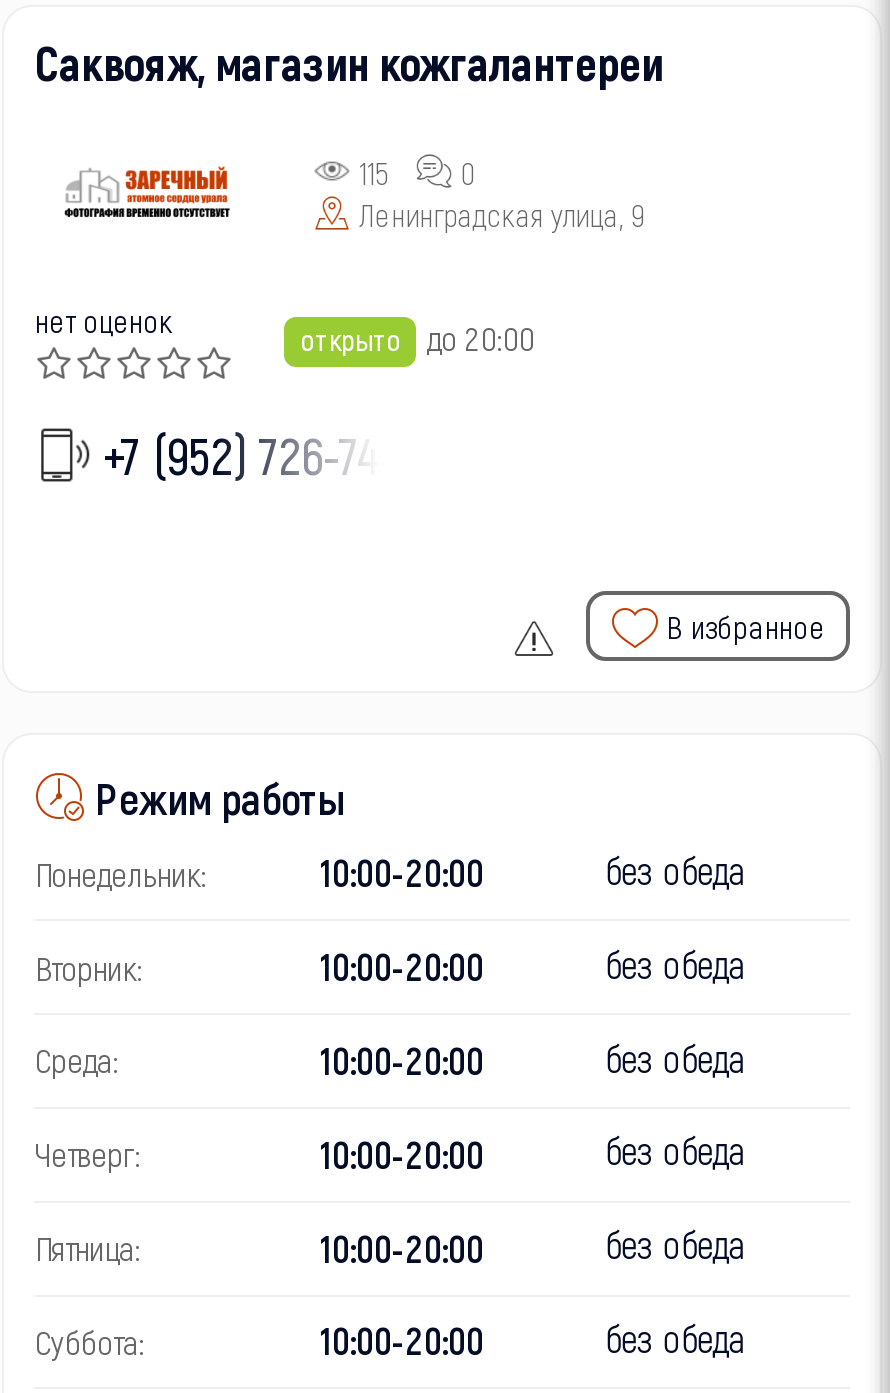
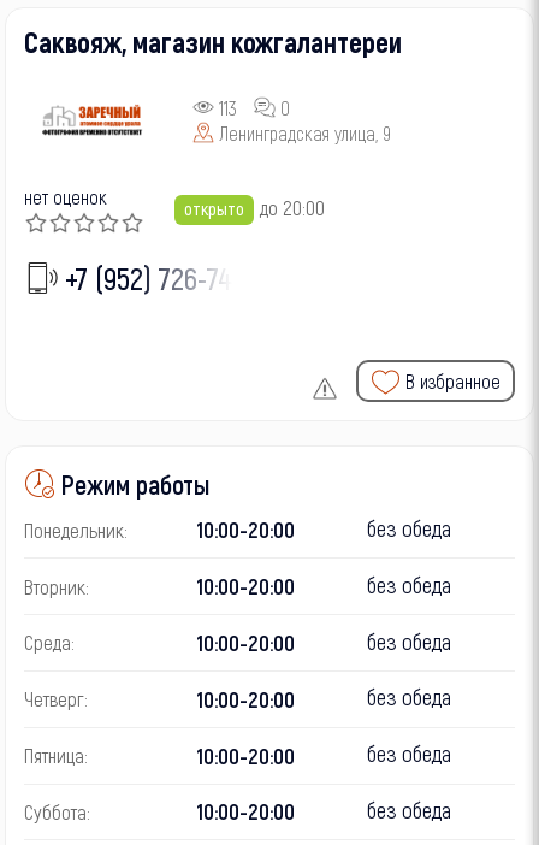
- 115 0
+ 113 0
